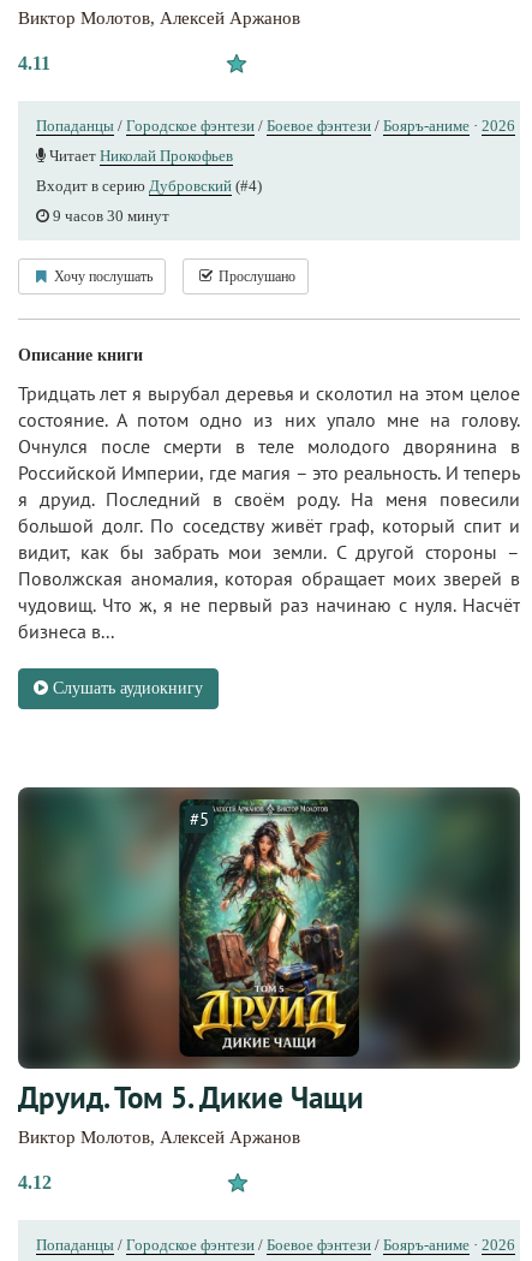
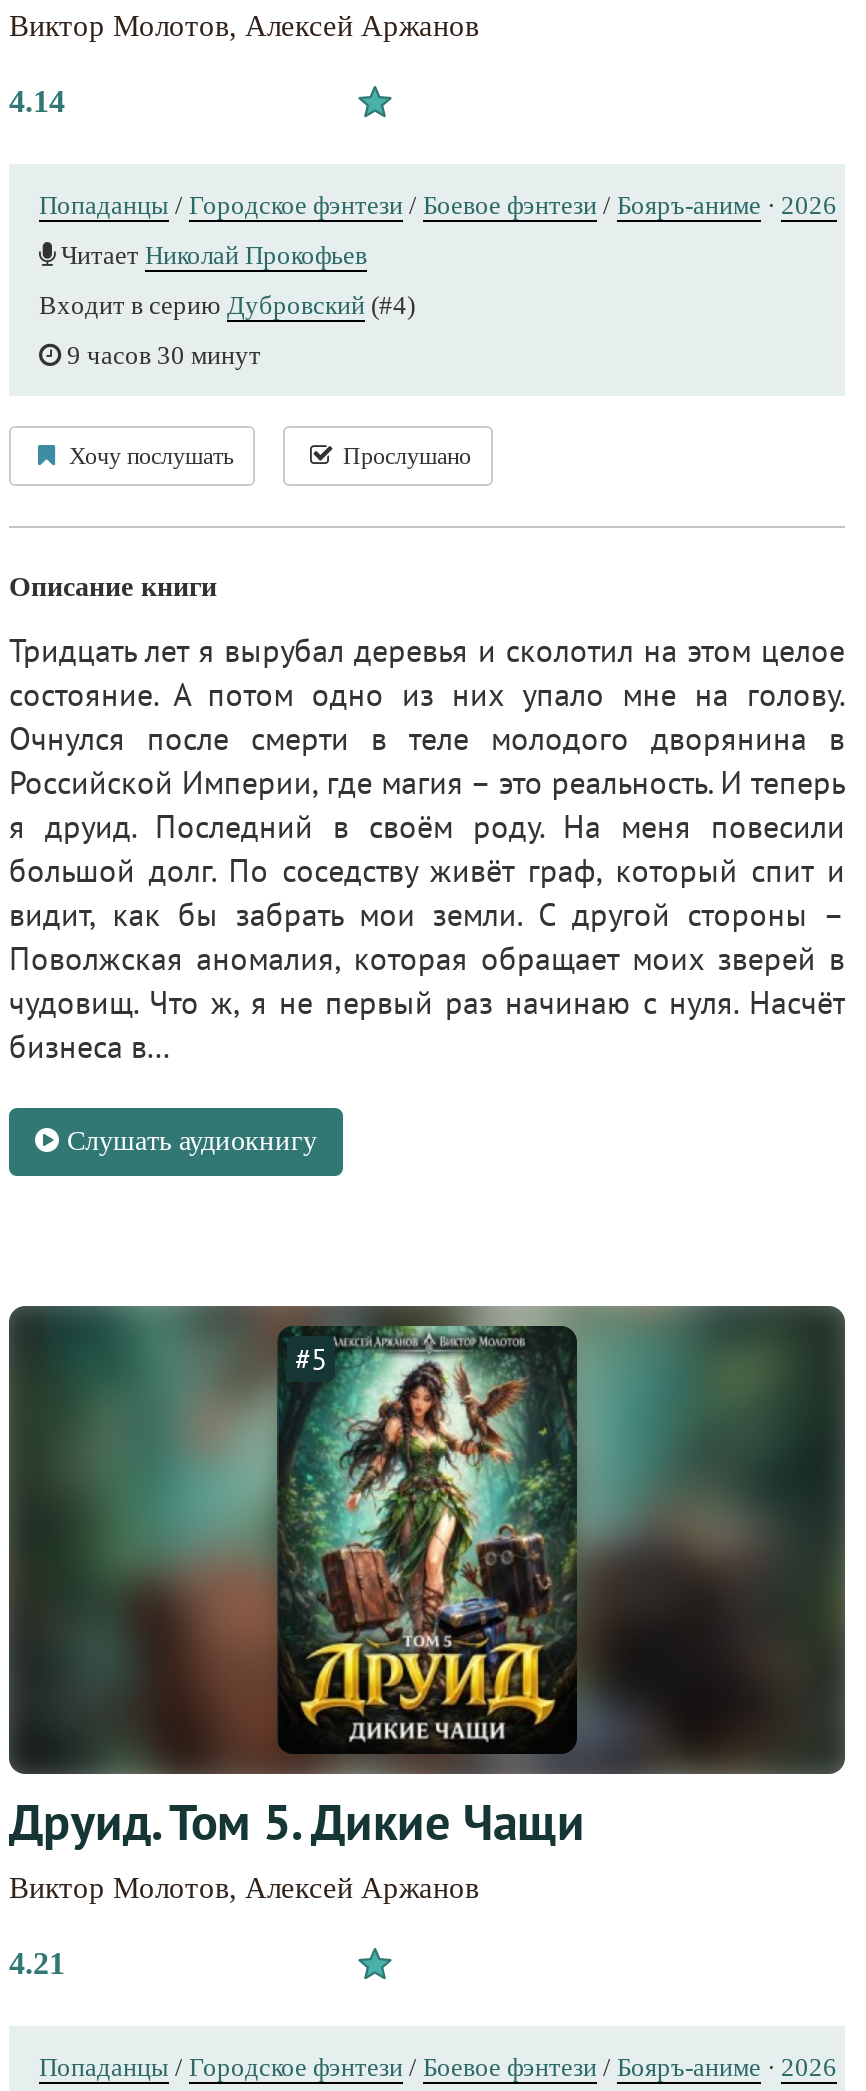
- 4.11
+ 4.14

- 4.12
+ 4.21
